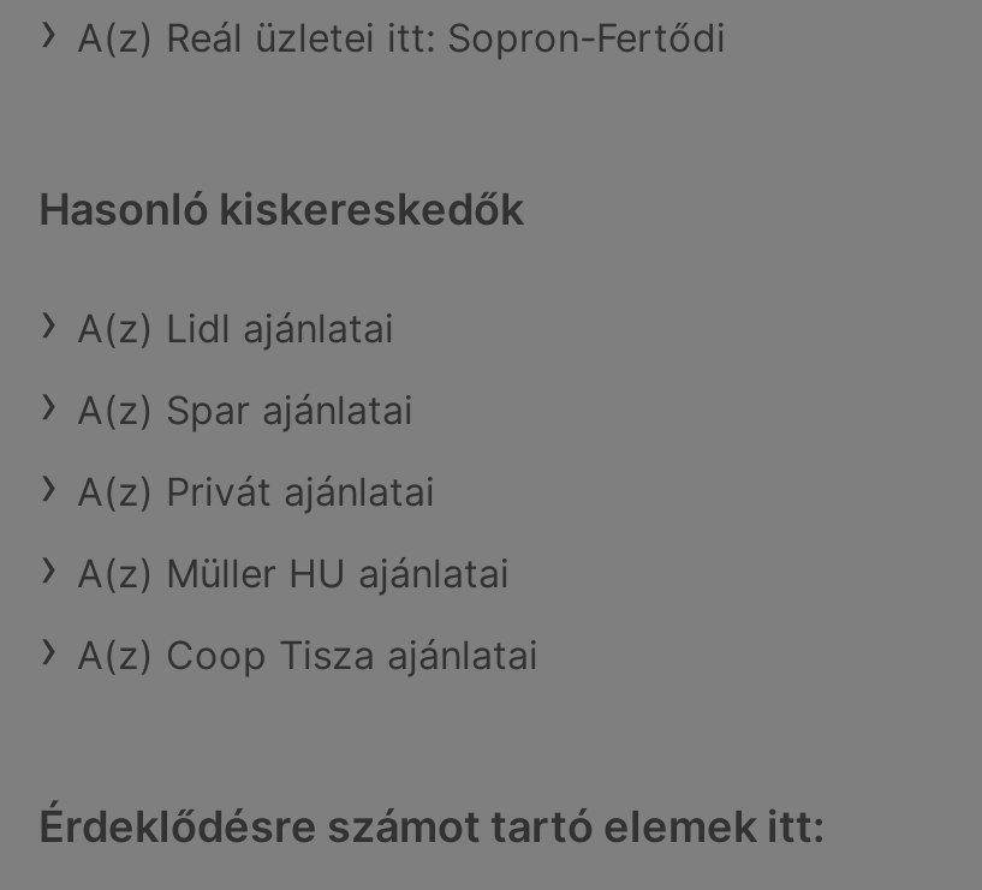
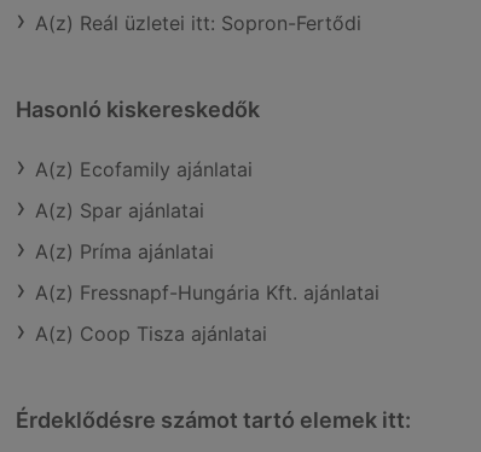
- A(z) Lidl ajánlatai
+ A(z) Ecofamily ajánlatai

- A(z) Privát ajánlatai
+ A(z) Príma ajánlatai

- A(z) Müller HU ajánlatai
+ A(z) Fressnapf-Hungária Kft. ajánlatai
